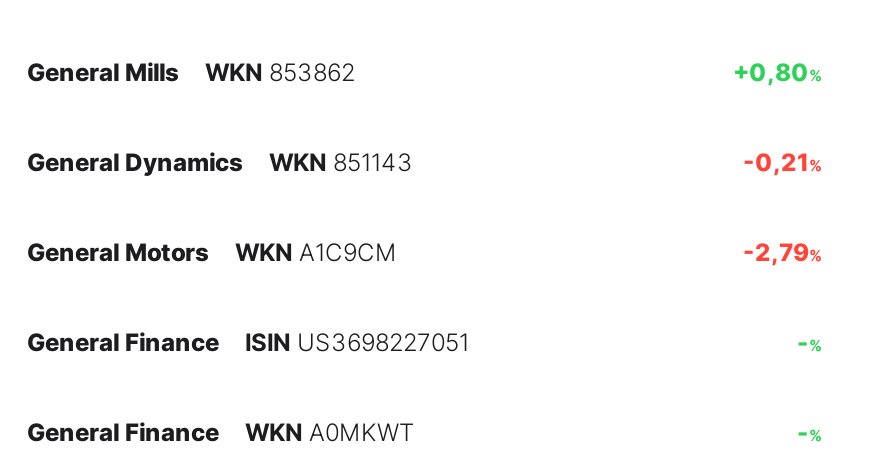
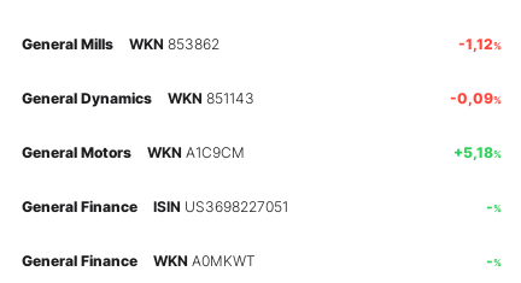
- +0,80%
+ -1,12%

- -0,21%
+ -0,09%

- -2,79%
+ +5,18%
